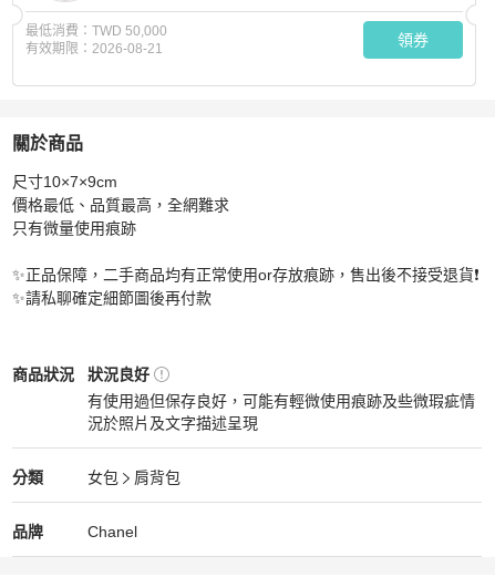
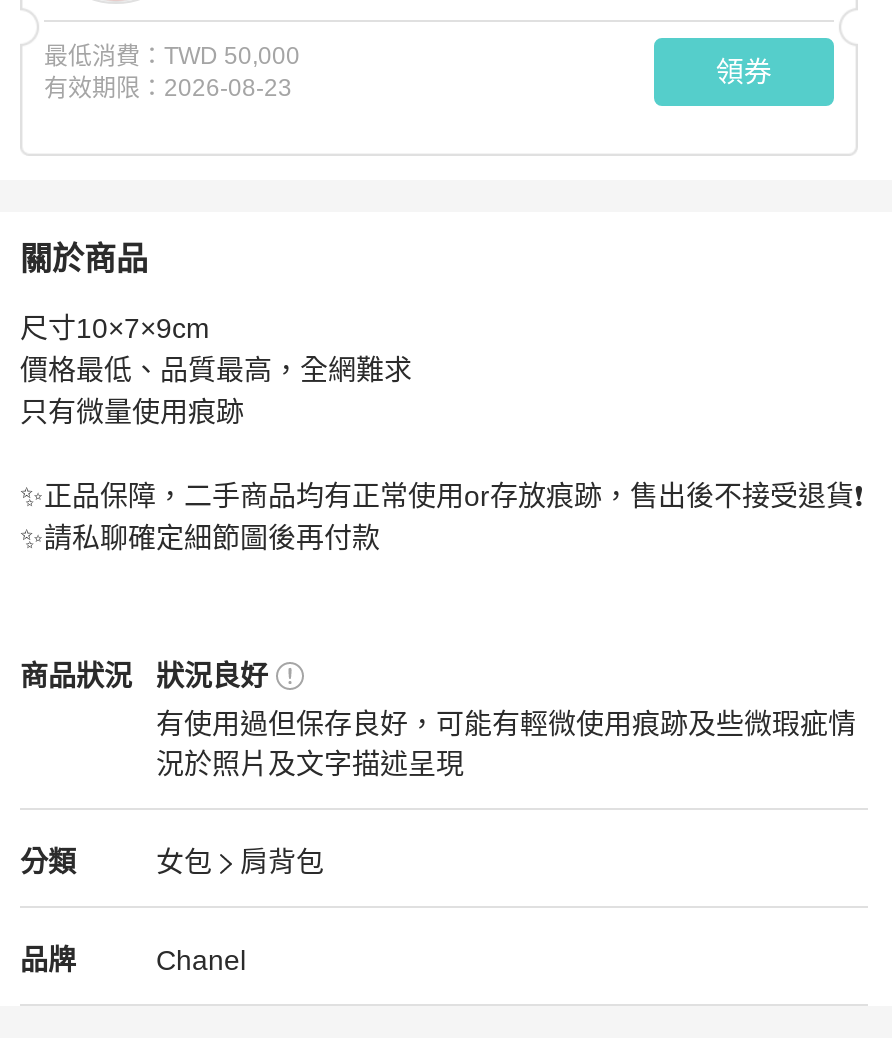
- 有效期限：2026-08-21
+ 有效期限：2026-08-23
